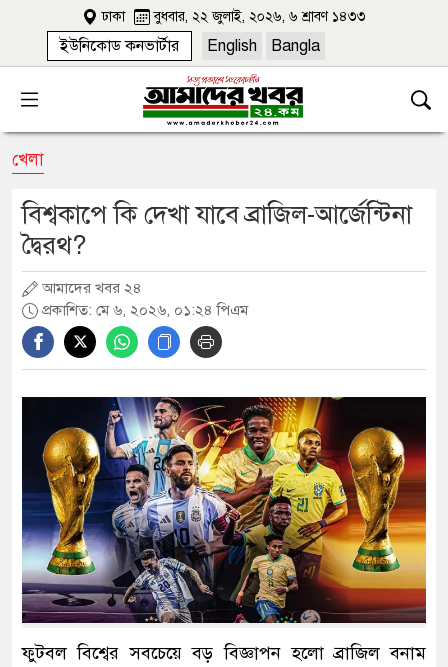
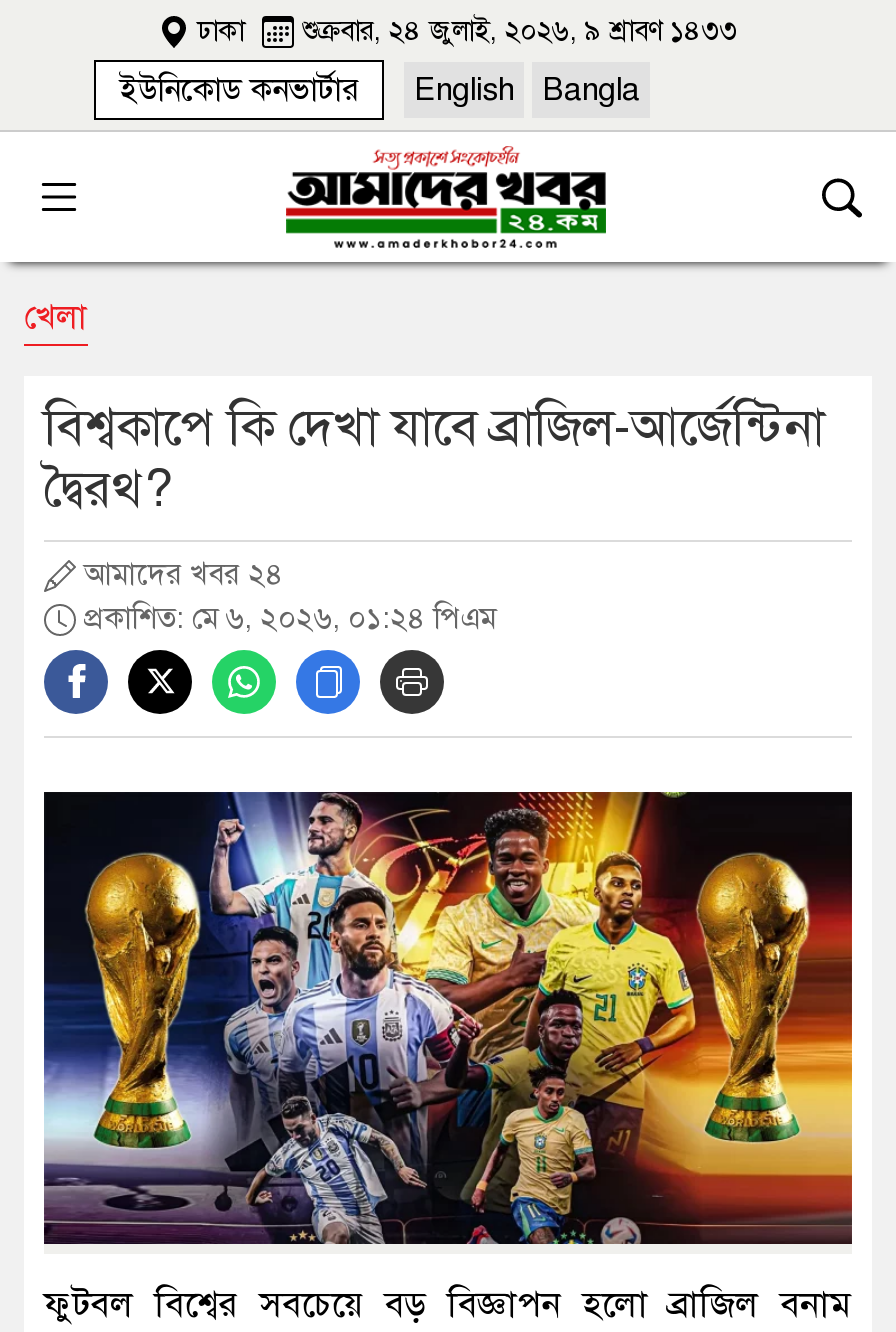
- বুধবার, ২২ জুলাই, ২০২৬, ৬ শ্রাবণ ১৪৩৩
+ শুক্রবার, ২৪ জুলাই, ২০২৬, ৯ শ্রাবণ ১৪৩৩
